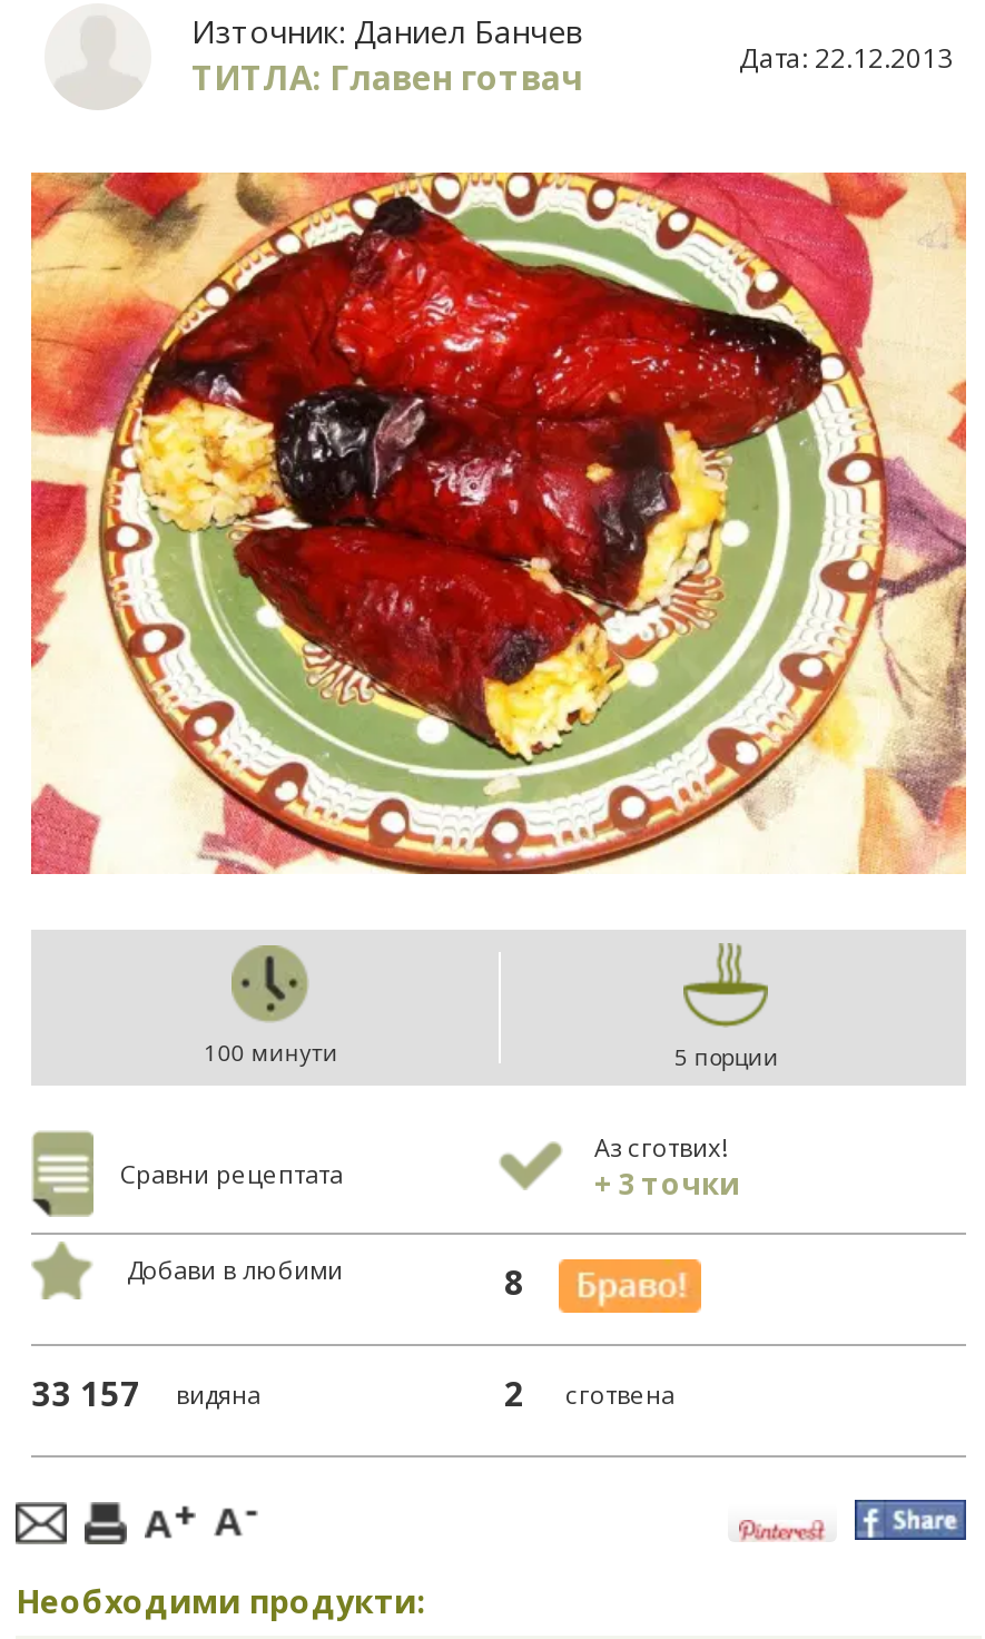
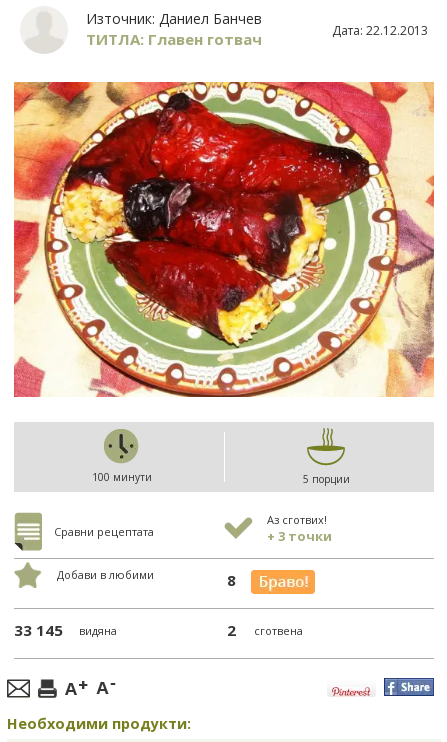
- 33 157 видяна
+ 33 145 видяна
